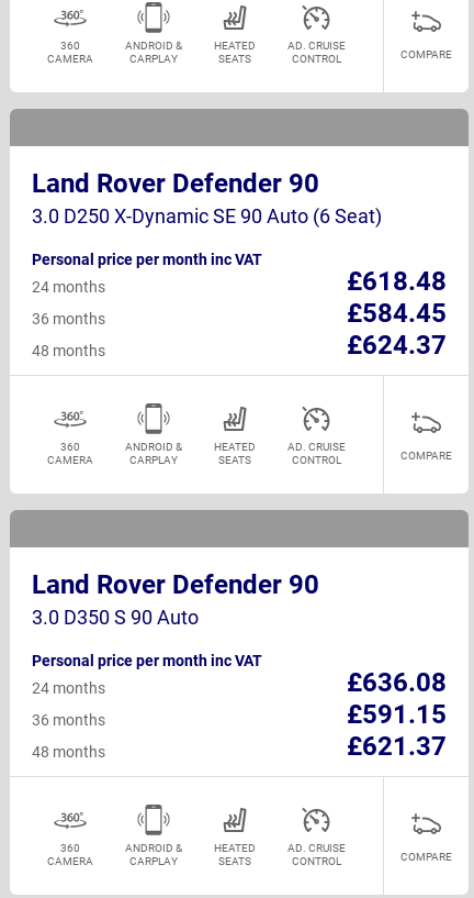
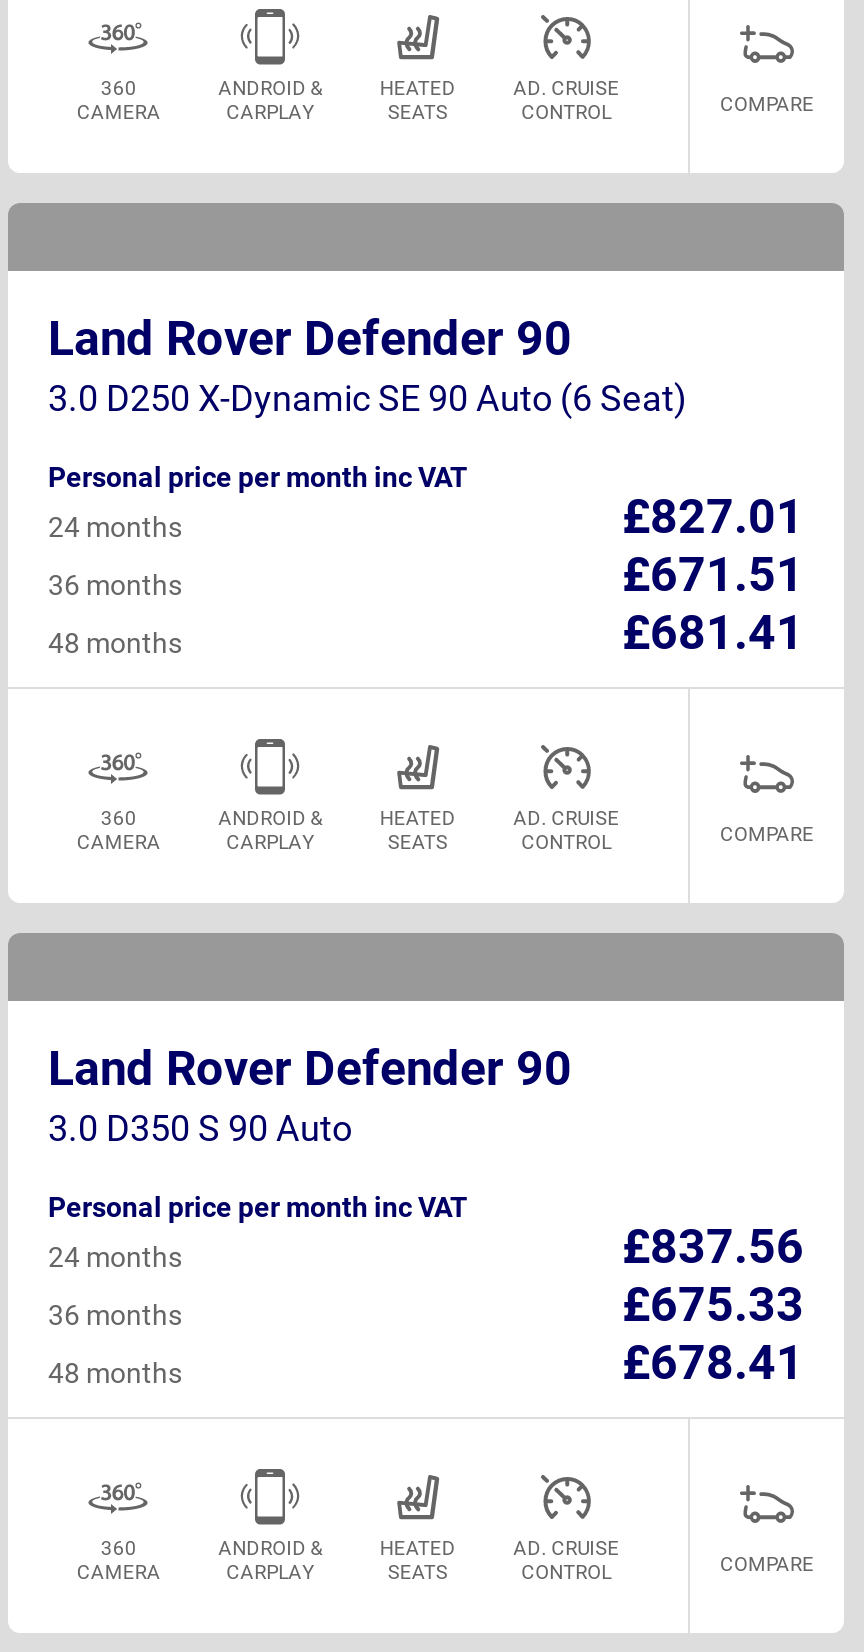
- £618.48
+ £827.01

- £584.45
+ £671.51

- £624.37
+ £681.41

- £636.08
+ £837.56

- £591.15
+ £675.33

- £621.37
+ £678.41
